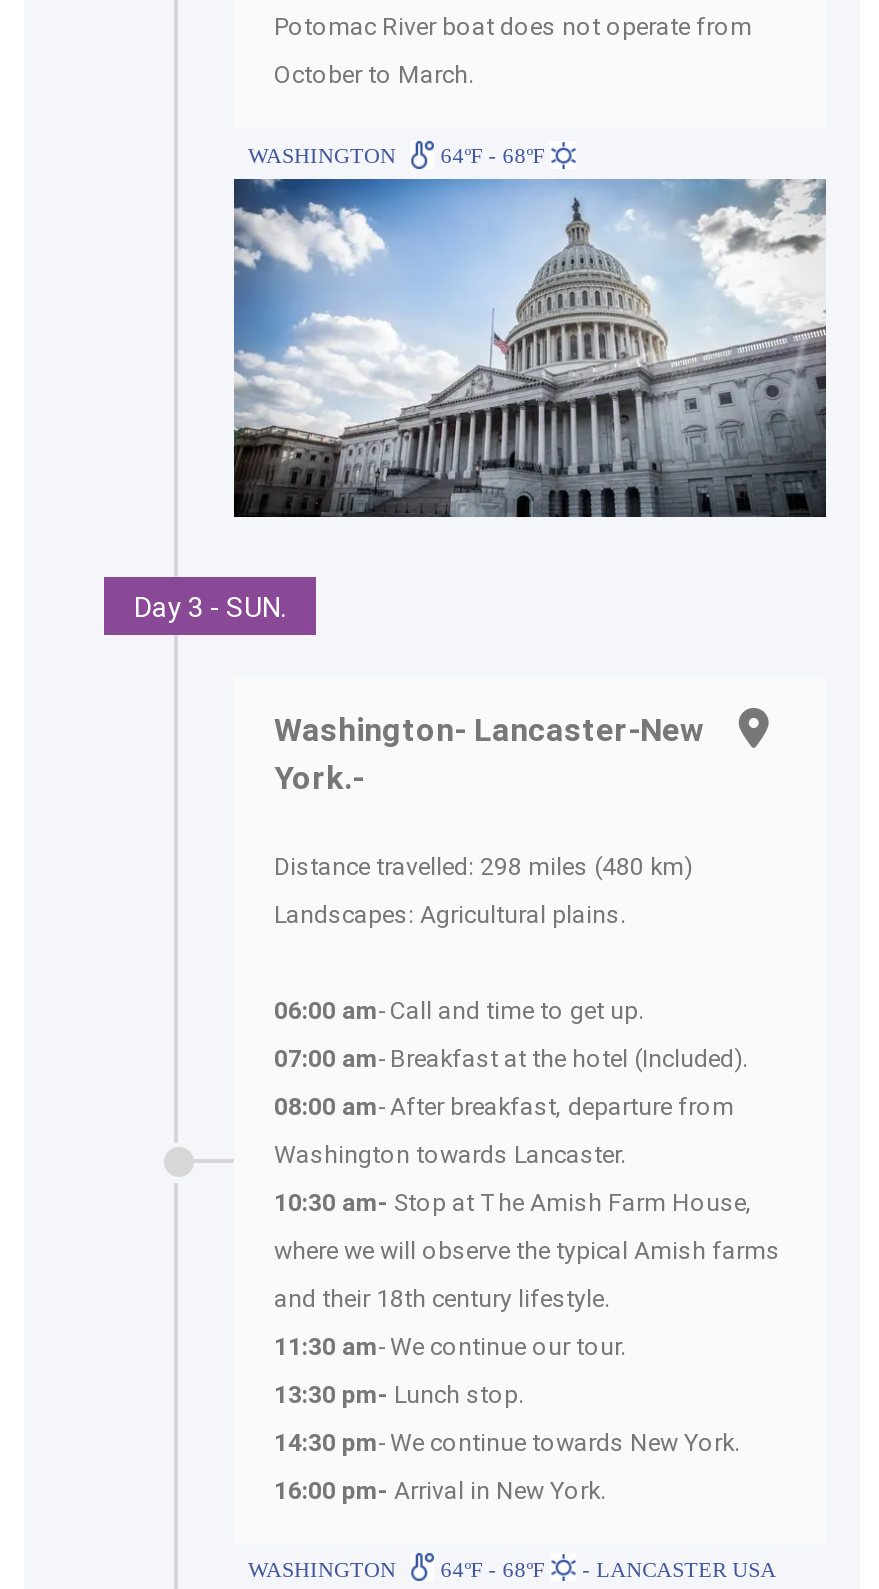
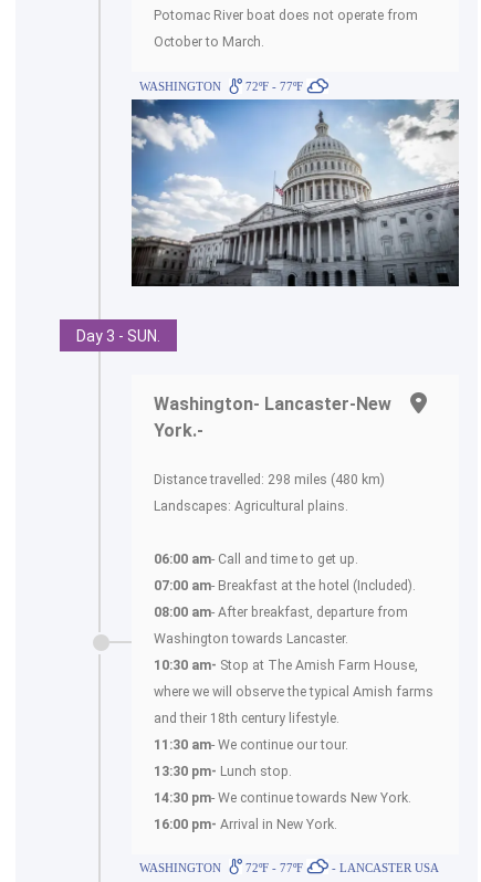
- WASHINGTON 64ºF - 68ºF
+ WASHINGTON 72ºF - 77ºF

- WASHINGTON 64ºF - 68ºF - LANCASTER USA
+ WASHINGTON 72ºF - 77ºF - LANCASTER USA
